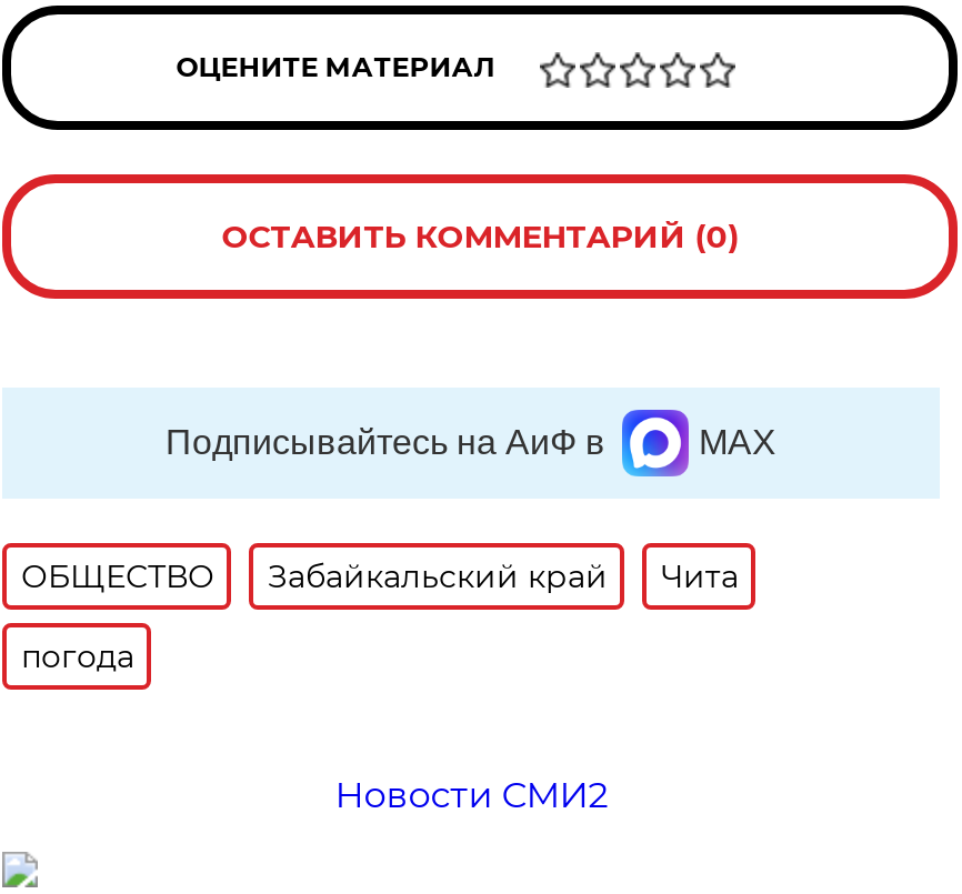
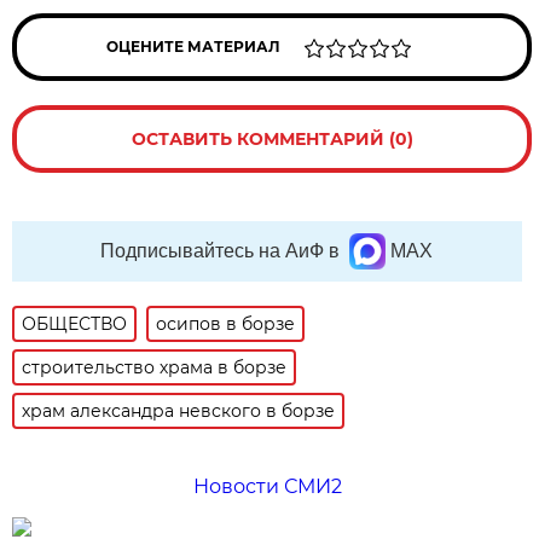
- Забайкальский край
- Чита
- погода
+ осипов в борзе
+ строительство храма в борзе
+ храм александра невского в борзе
